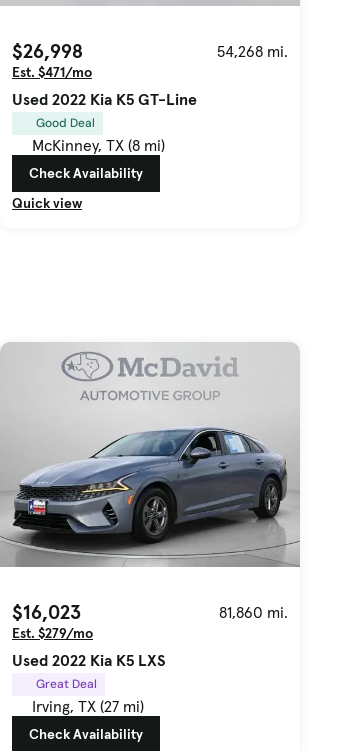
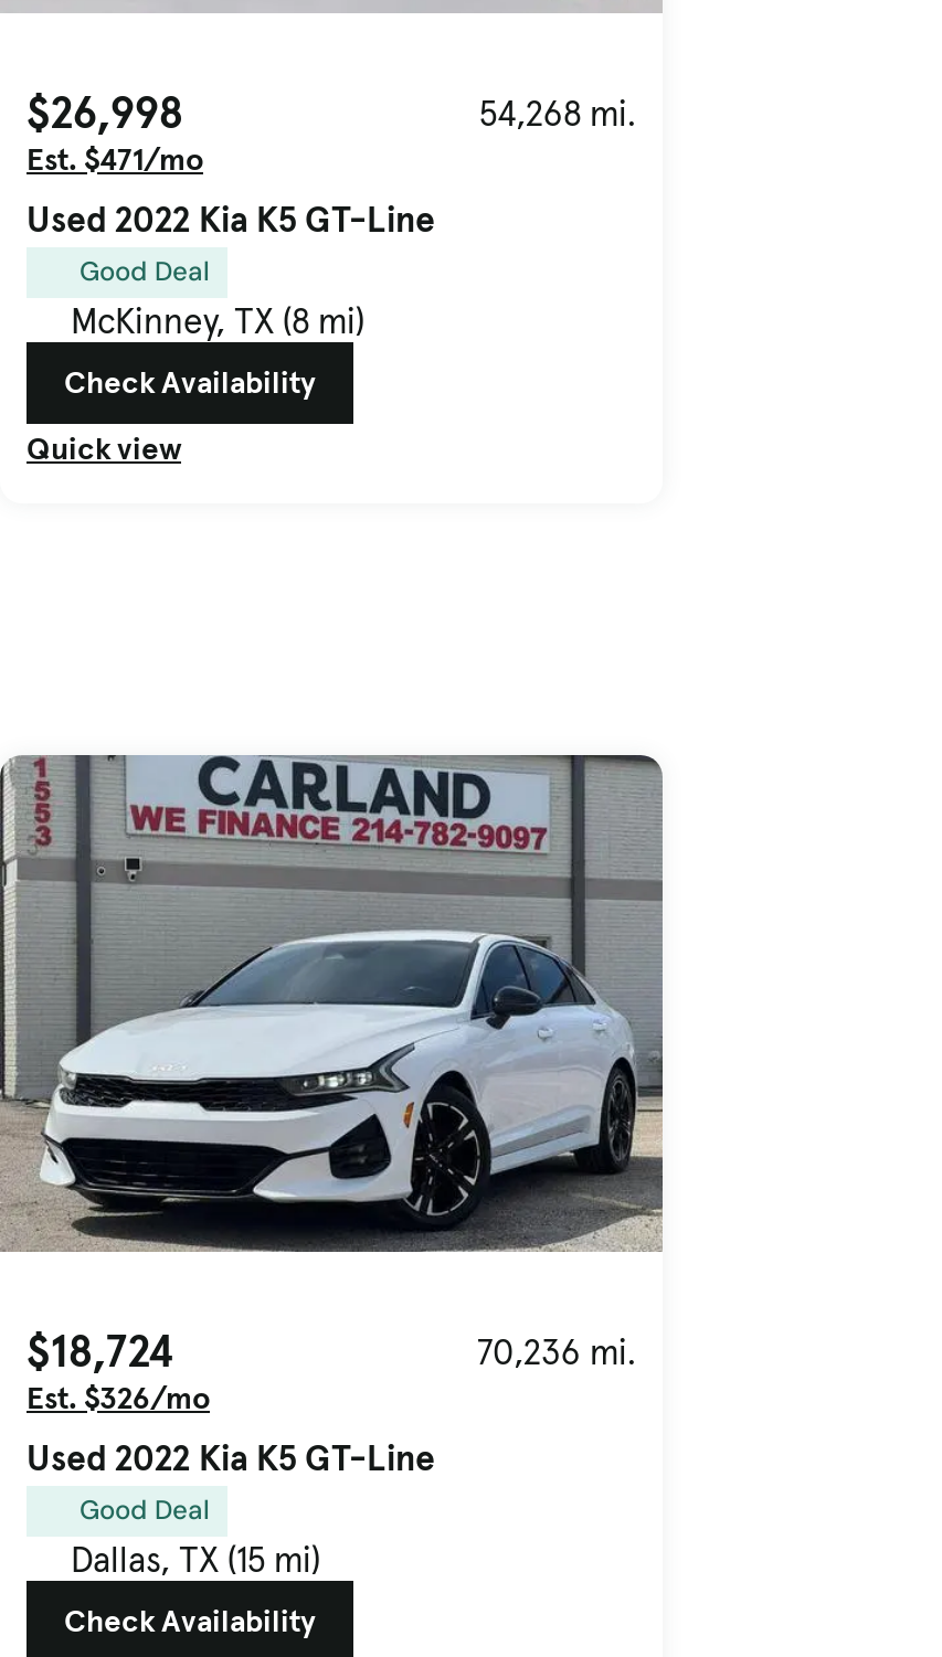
- [image]
- $16,023
+ [image]
+ $18,724

- 81,860 mi.
+ 70,236 mi.

- Est. $279/mo
+ Est. $326/mo

- Used 2022 Kia K5 LXS
+ Used 2022 Kia K5 GT-Line

- Great Deal
+ Good Deal

- Irving, TX (27 mi)
+ Dallas, TX (15 mi)
